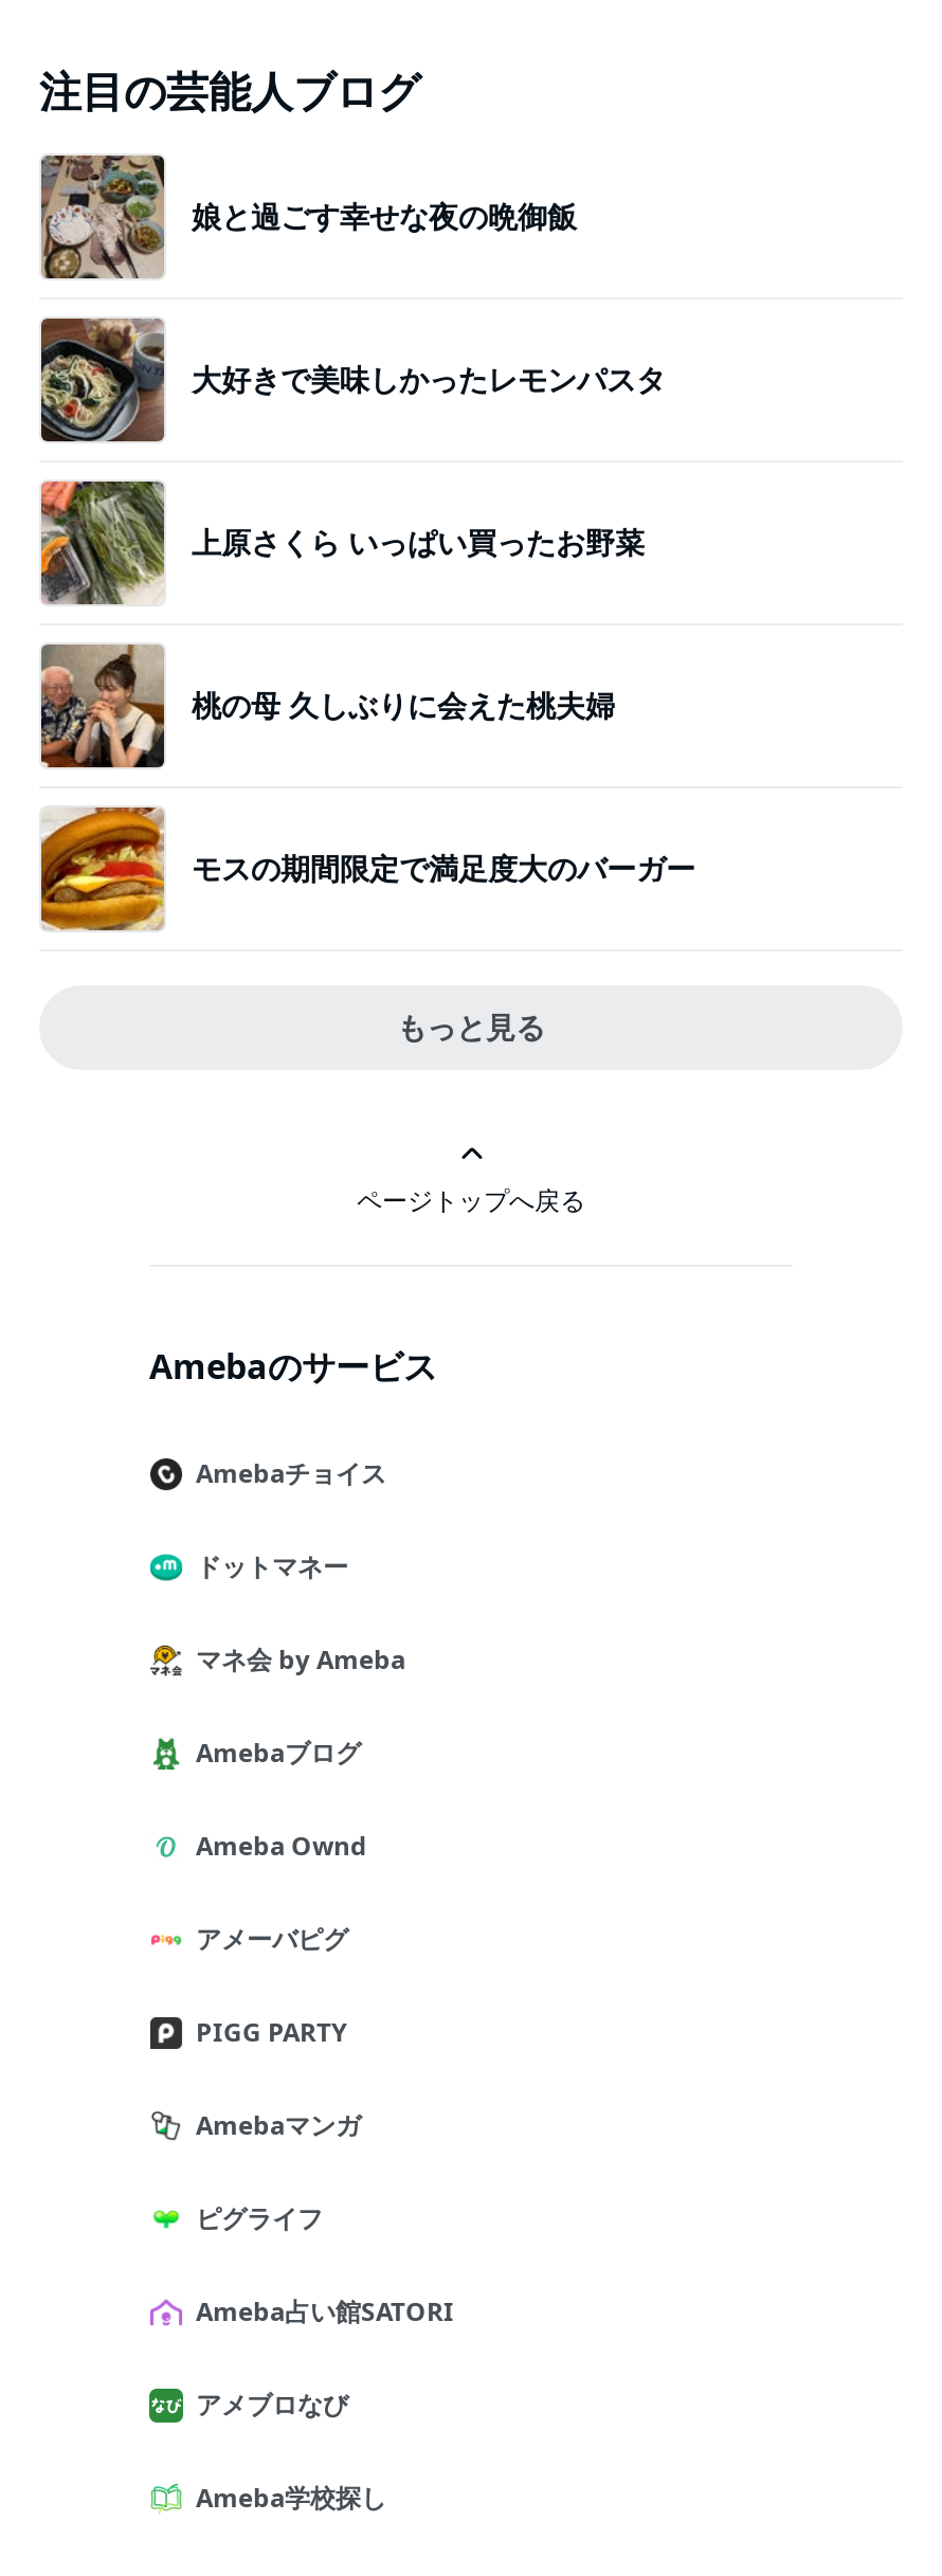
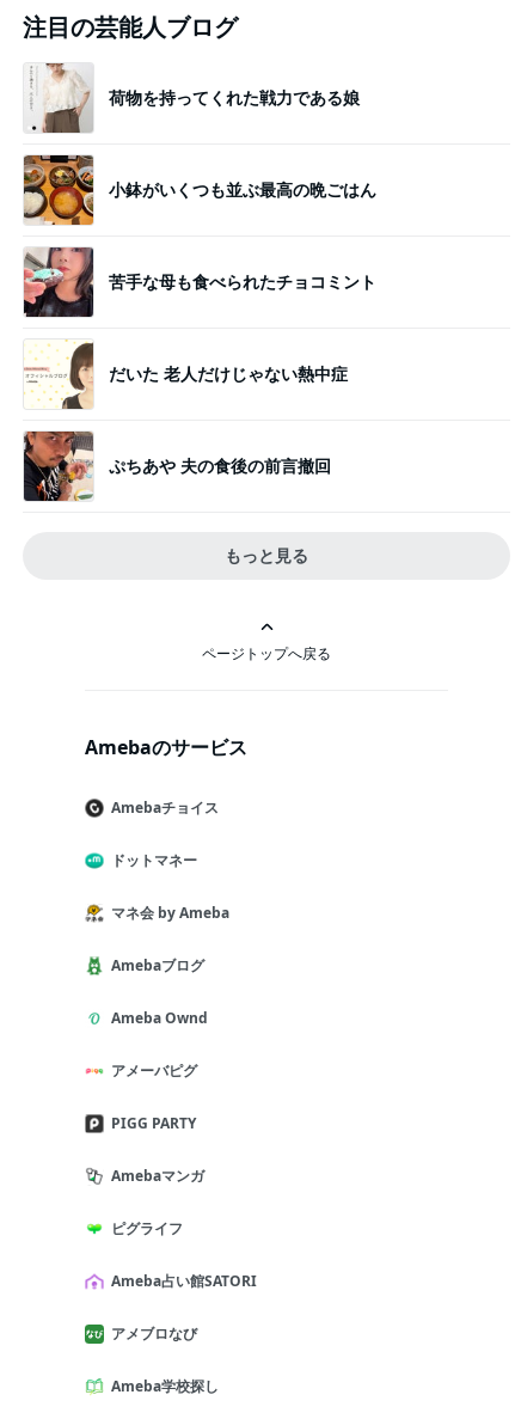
- [image]
- 娘と過ごす幸せな夜の晩御飯
+ [image]
+ 荷物を持ってくれた戦力である娘

- [image]
- 大好きで美味しかったレモンパスタ
+ [image]
+ 小鉢がいくつも並ぶ最高の晩ごはん

- [image]
- 上原さくら いっぱい買ったお野菜
+ [image]
+ 苦手な母も食べられたチョコミント

- [image]
- 桃の母 久しぶりに会えた桃夫婦
+ [image]
+ だいた 老人だけじゃない熱中症

- [image]
- モスの期間限定で満足度大のバーガー
+ [image]
+ ぷちあや 夫の食後の前言撤回
